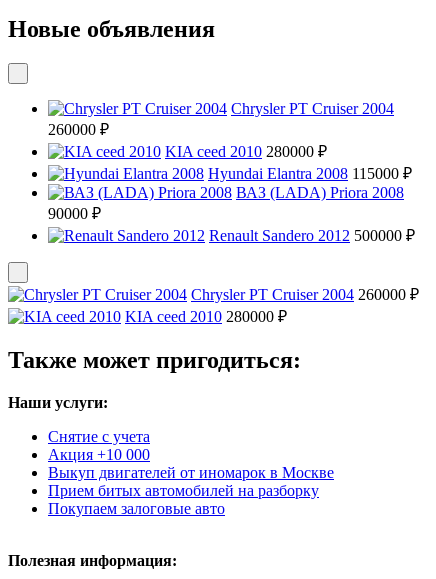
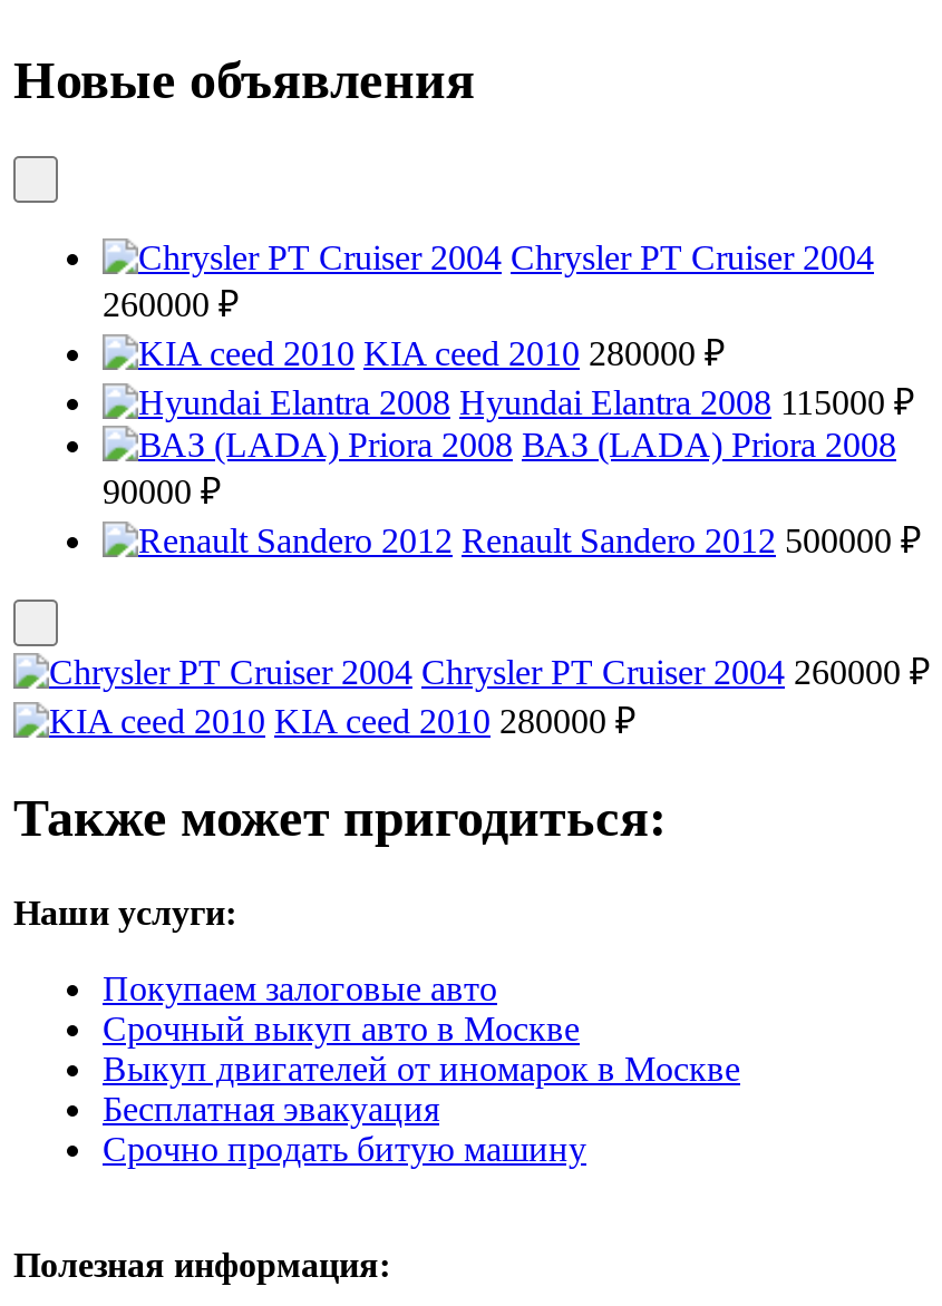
- Снятие с учета
- Акция +10 000
+ Срочный выкуп авто в Москве

- Прием битых автомобилей на разборку
+ Бесплатная эвакуация
+ Срочно продать битую машину

moved up: Покупаем залоговые авто
